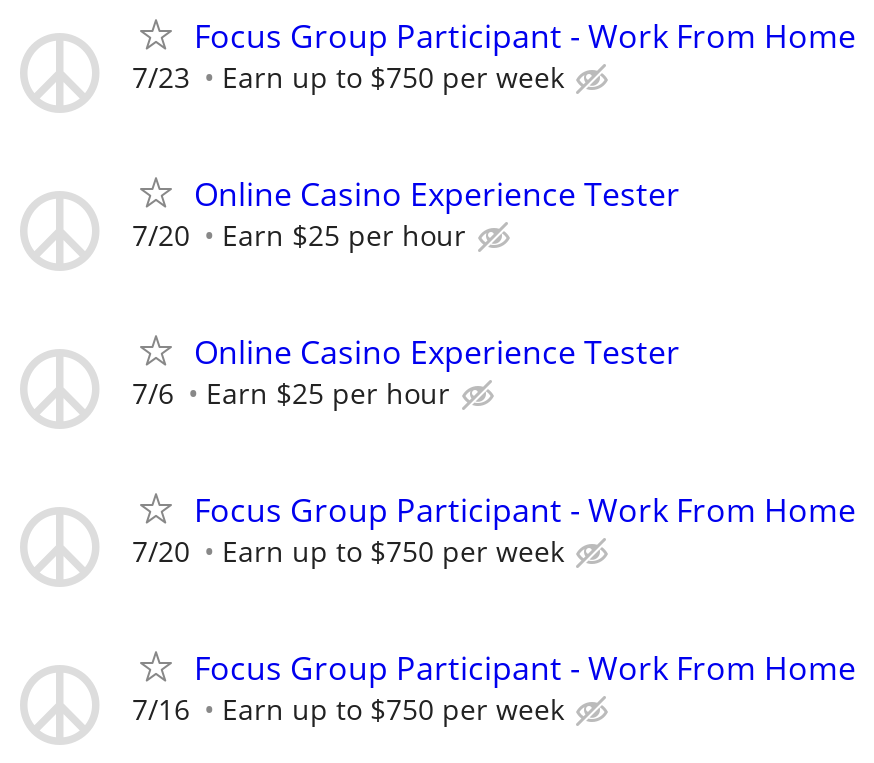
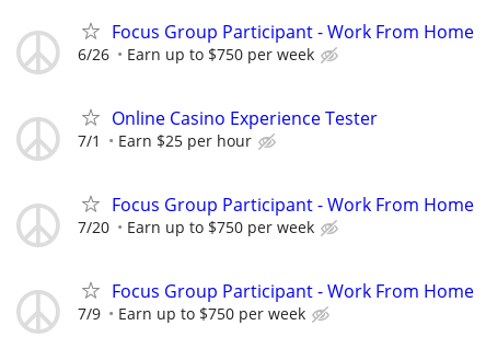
- 7/23 Earn up to $750 per week
+ 6/26 Earn up to $750 per week

- 7/20
- Earn $25 per hour
- Online Casino Experience Tester
- 7/6
+ 7/1

- 7/16 Earn up to $750 per week
+ 7/9 Earn up to $750 per week
